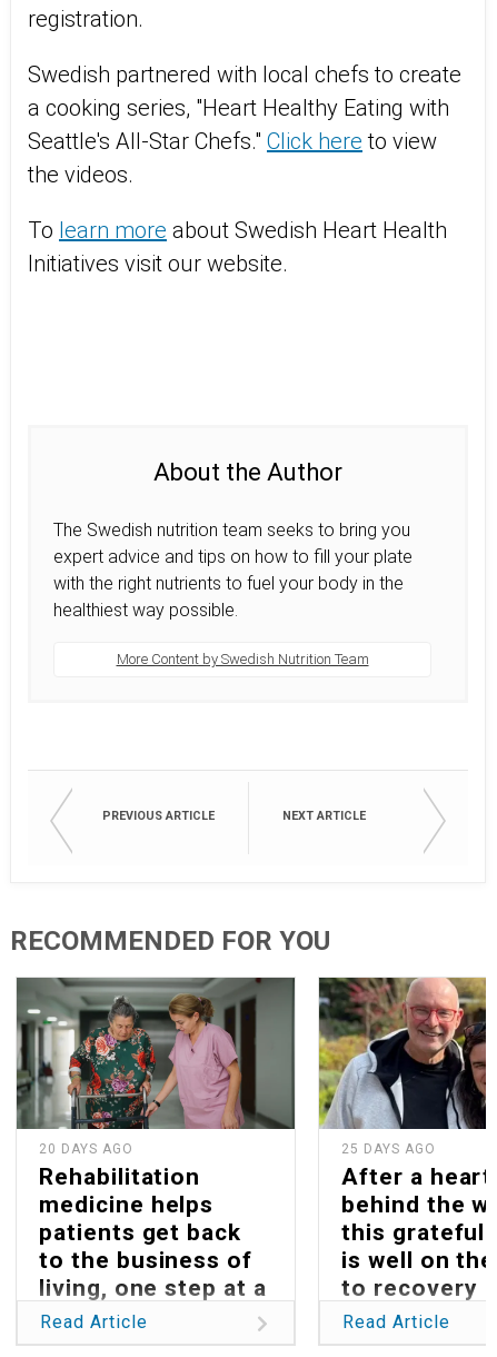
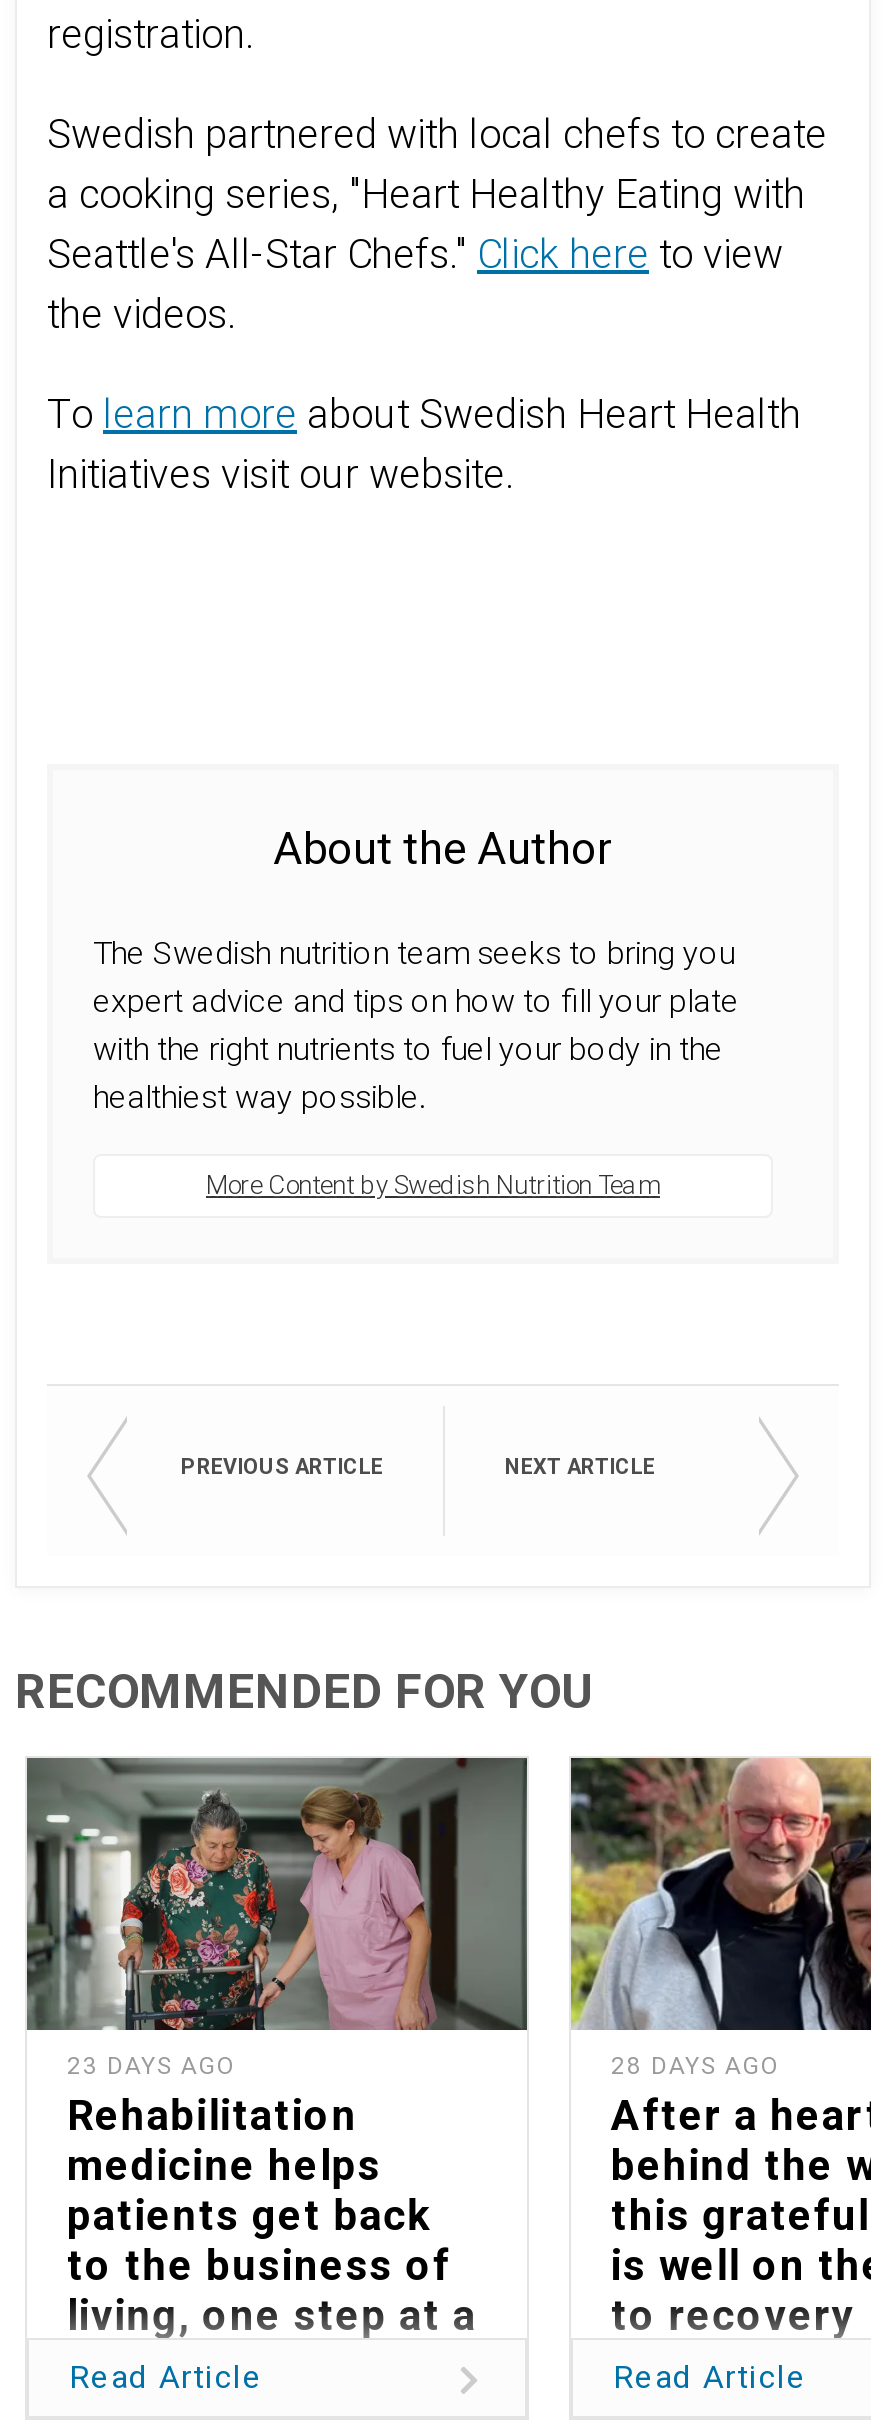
- 20 DAYS AGO
+ 23 DAYS AGO

- 25 DAYS AGO
+ 28 DAYS AGO
